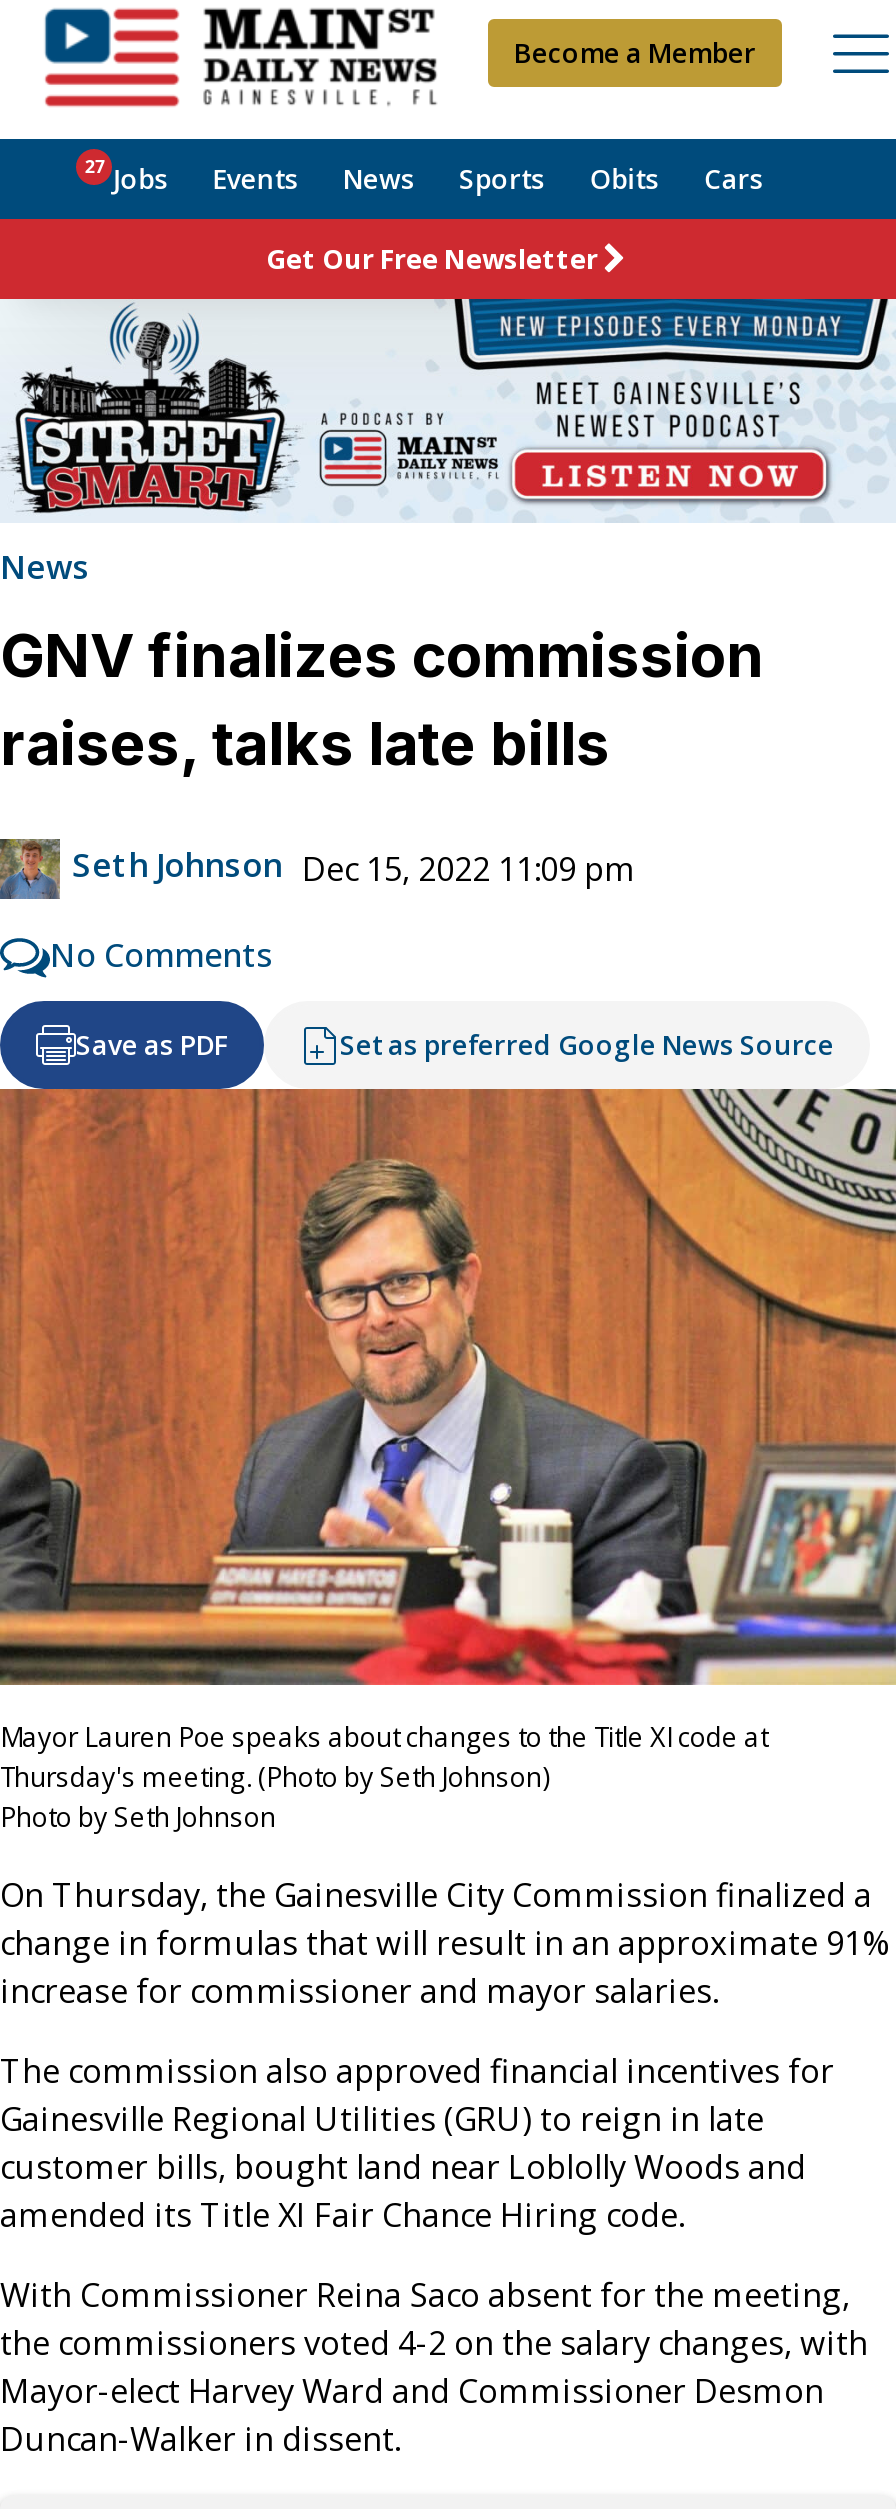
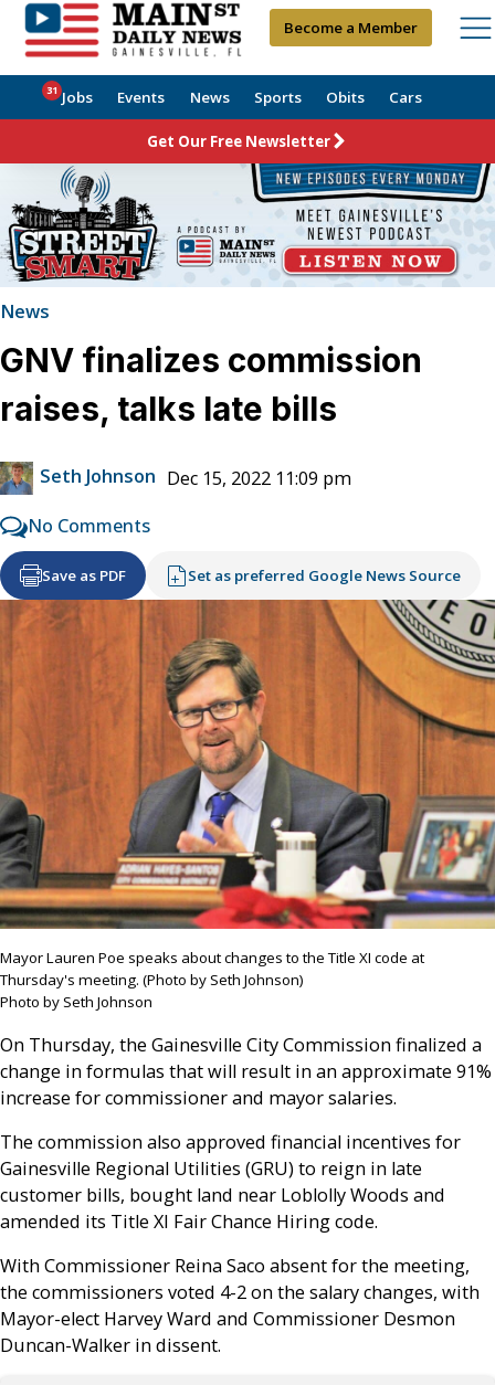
- 27 Jobs Events News Sports Obits Cars
+ 31 Jobs Events News Sports Obits Cars
